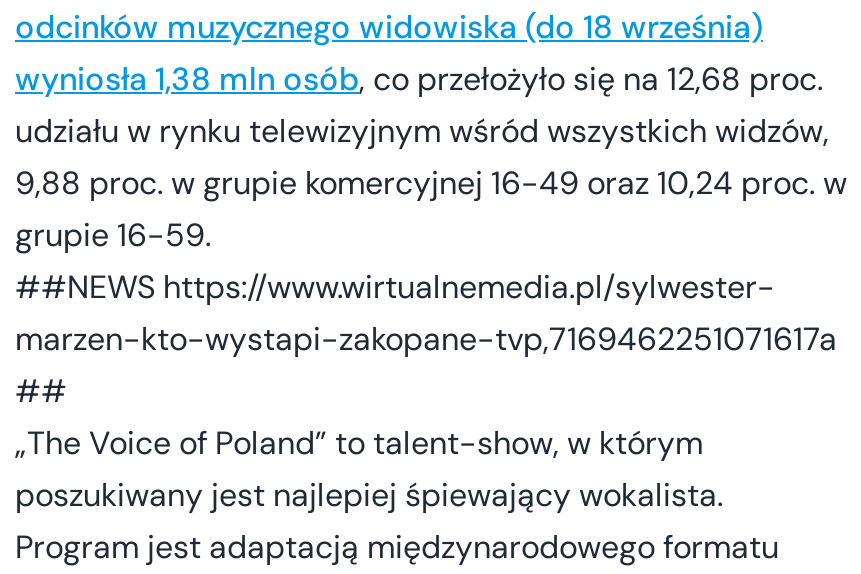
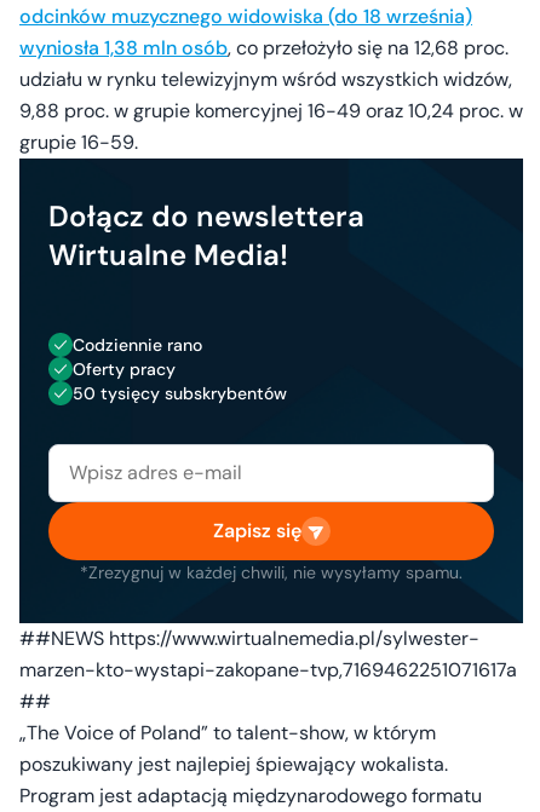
+ [image]
+ Dołącz do newslettera
+ Wirtualne Media!
+ Codziennie rano
+ Oferty pracy
+ 50 tysięcy subskrybentów

+ Zapisz się
+ *Zrezygnuj w każdej chwili, nie wysyłamy spamu.
